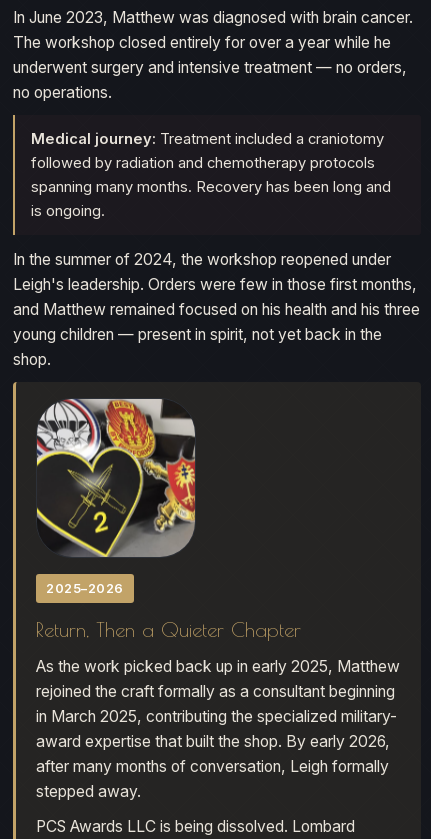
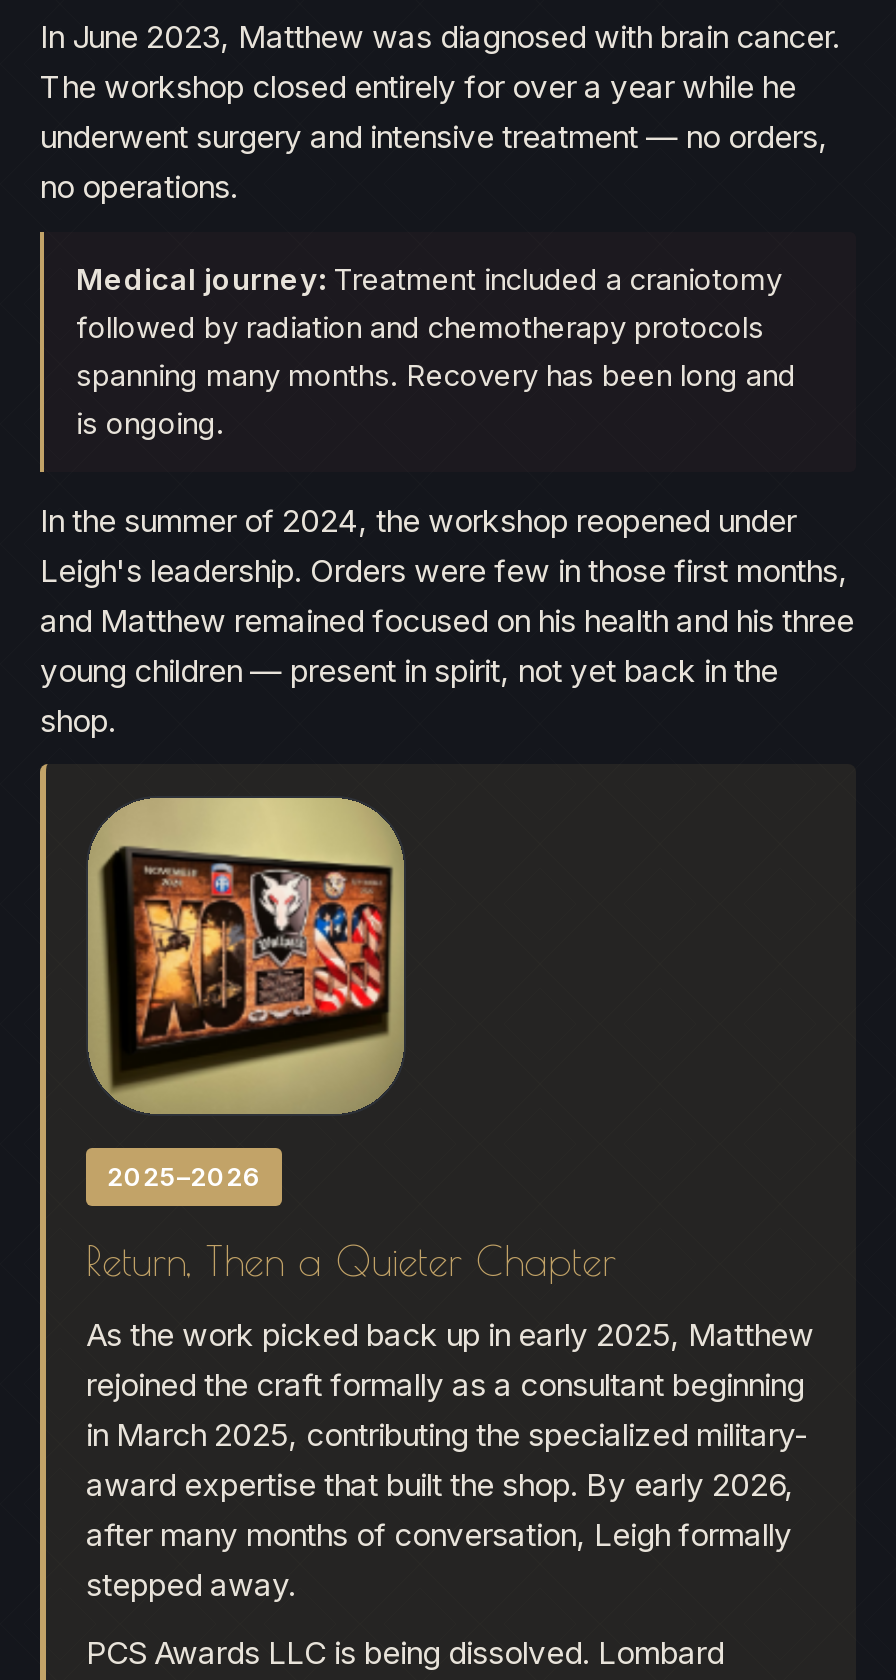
- [image]
+ [image]
